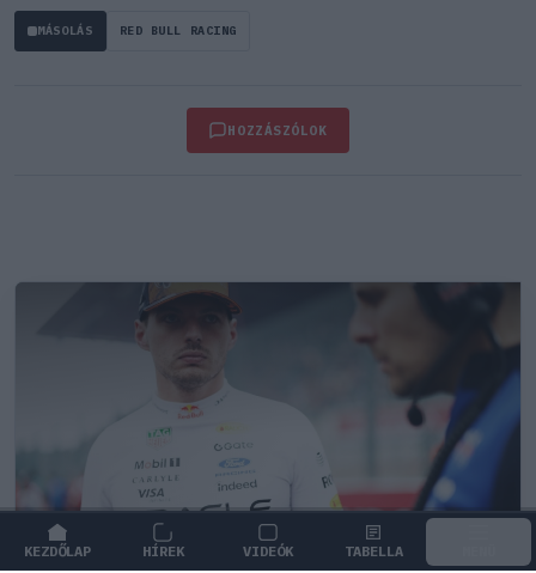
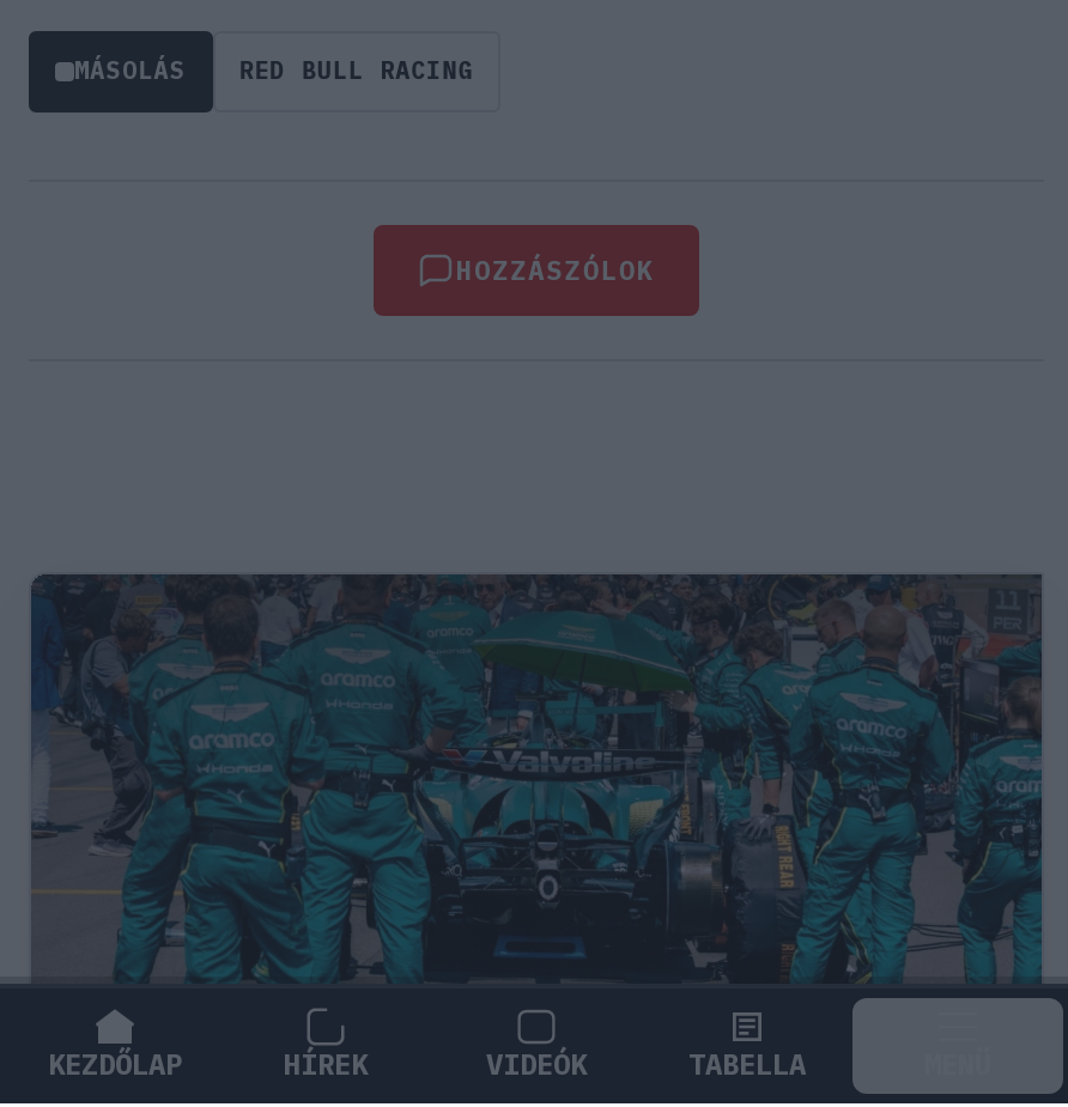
- [image]
+ [image]
